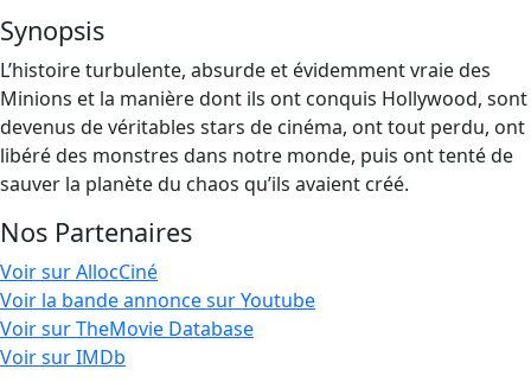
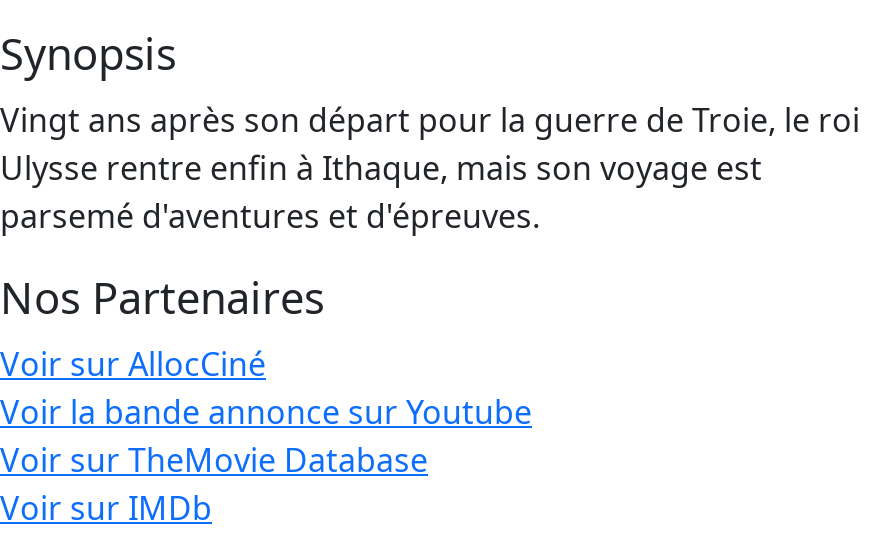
- L’histoire turbulente, absurde et évidemment vraie des
- Minions et la manière dont ils ont conquis Hollywood, sont
- devenus de véritables stars de cinéma, ont tout perdu, ont
- libéré des monstres dans notre monde, puis ont tenté de
- sauver la planète du chaos qu’ils avaient créé.
+ Vingt ans après son départ pour la guerre de Troie, le roi
+ Ulysse rentre enfin à Ithaque, mais son voyage est
+ parsemé d'aventures et d'épreuves.
